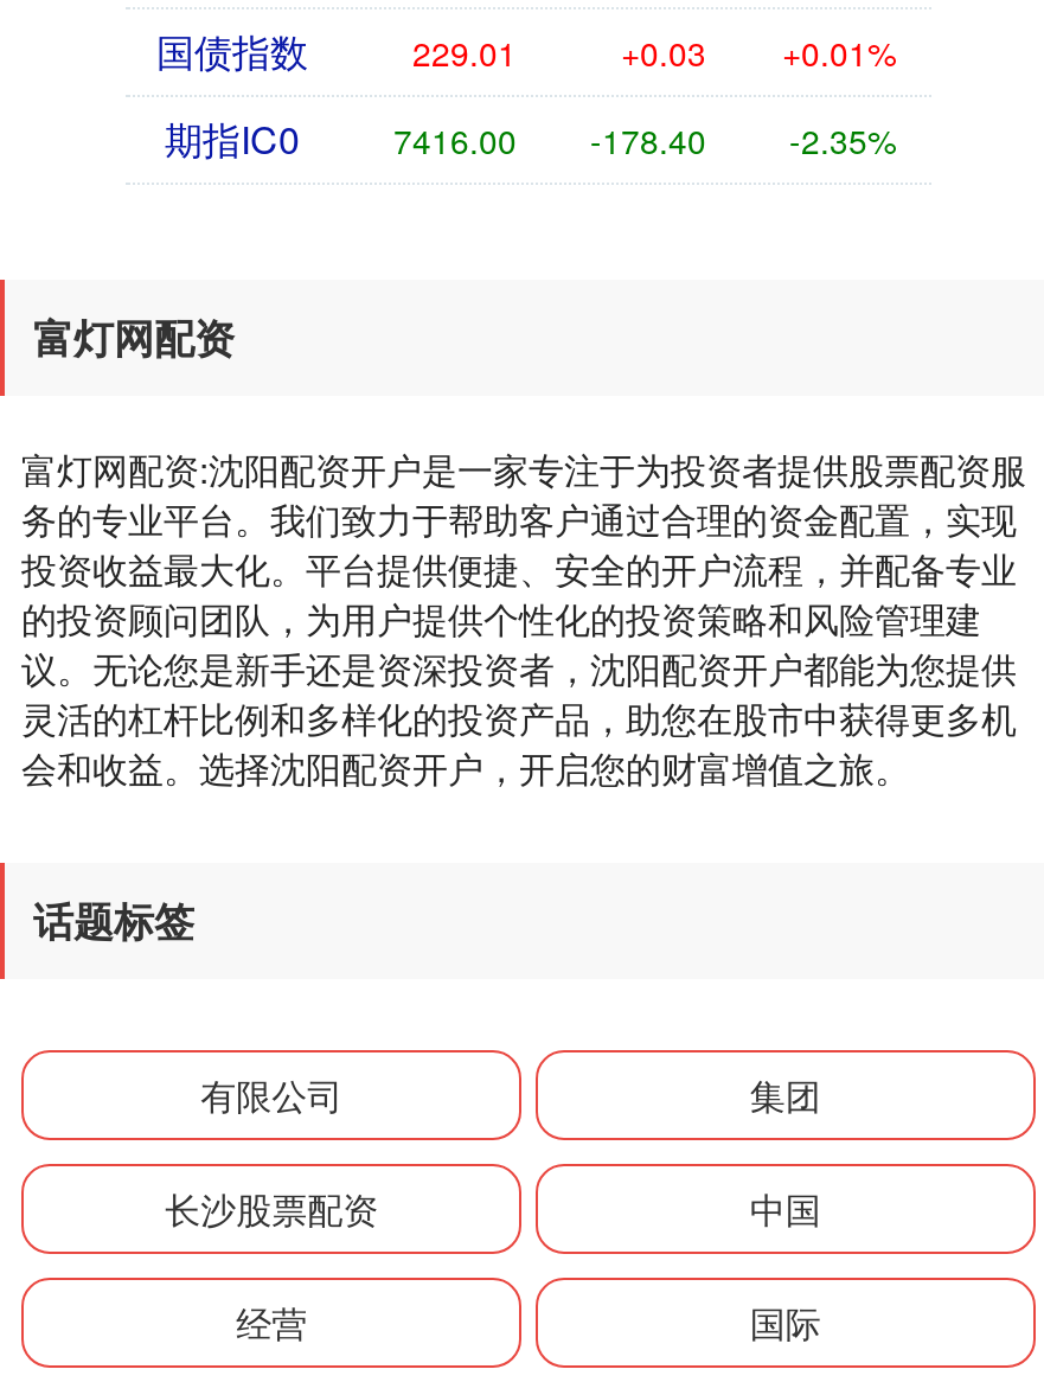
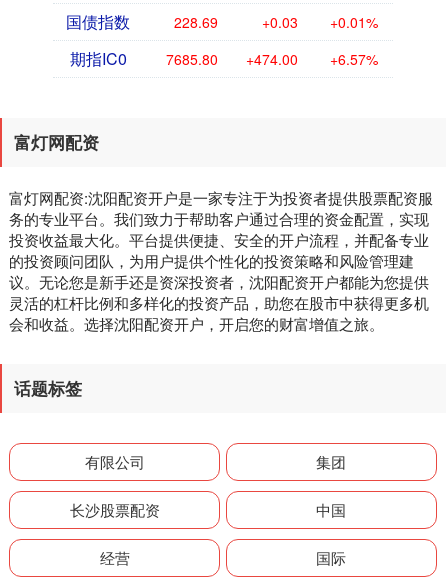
- 229.01
+ 228.69

- 7416.00
+ 7685.80

- -178.40
+ +474.00

- -2.35%
+ +6.57%
